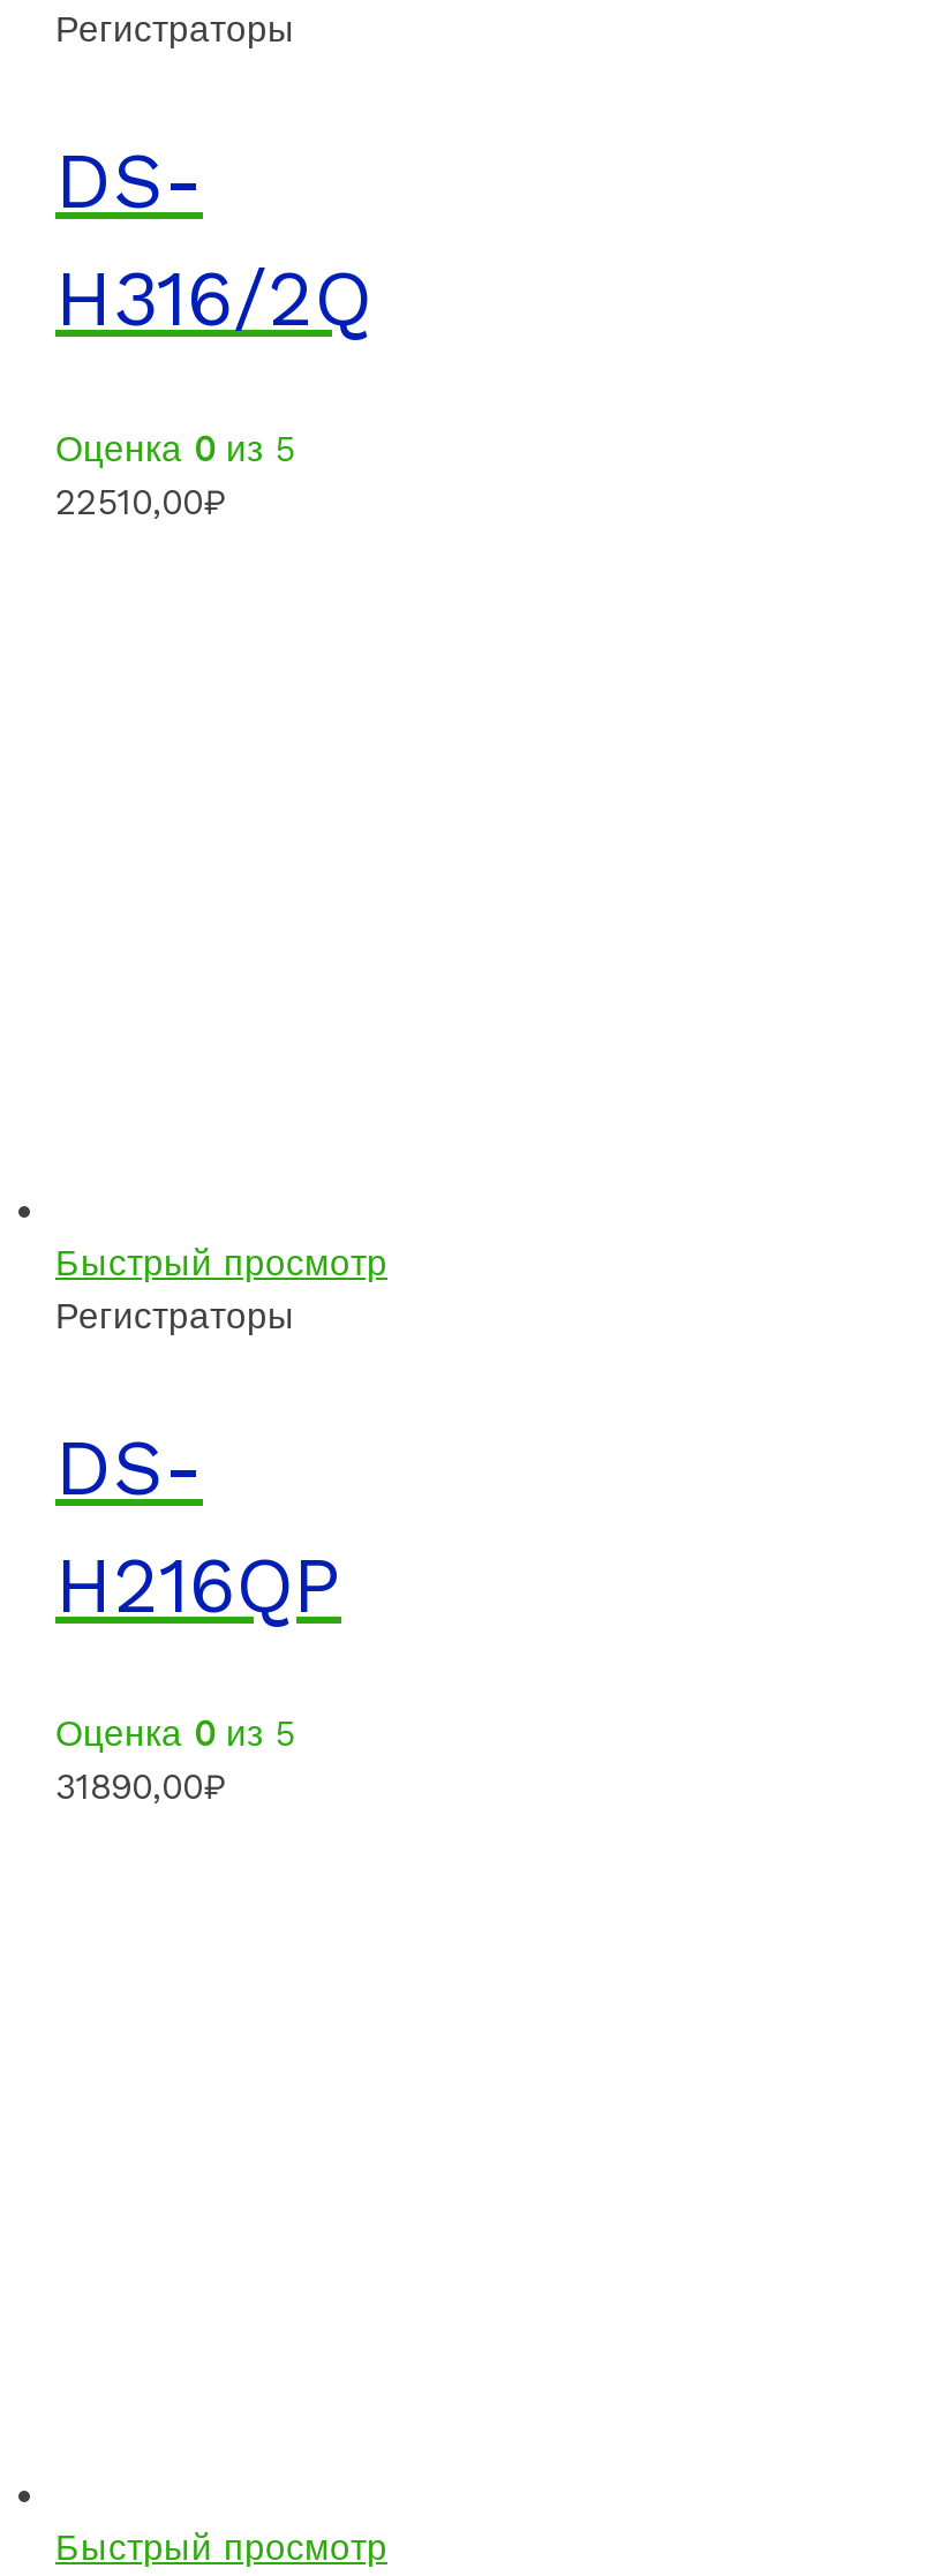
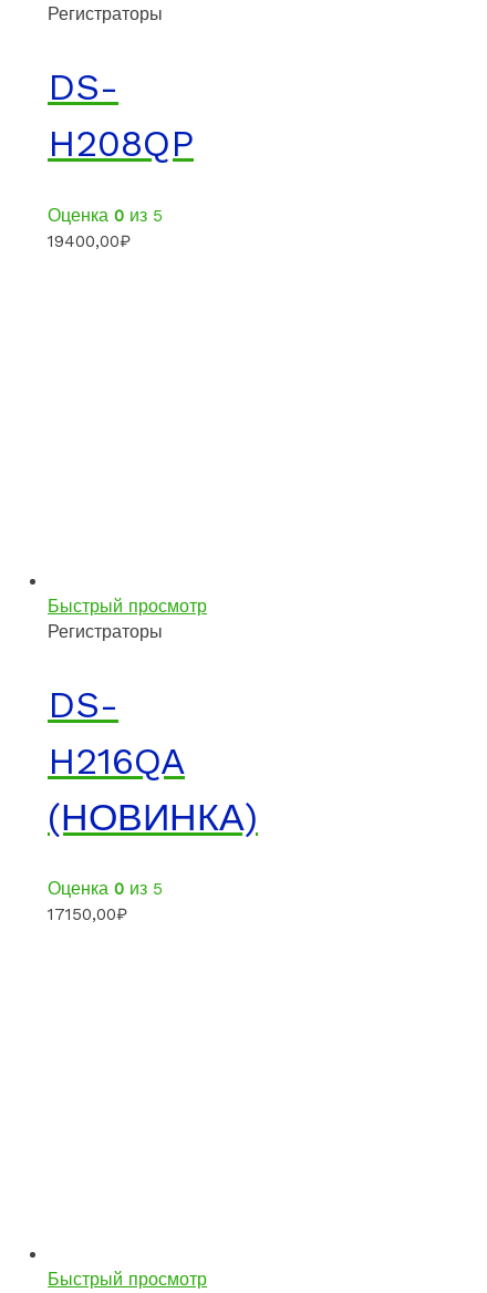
- H316/2Q
+ H208QP

- 22510,00₽
+ 19400,00₽

- H216QP
+ H216QA
+ (НОВИНКА)

- 31890,00₽
+ 17150,00₽
